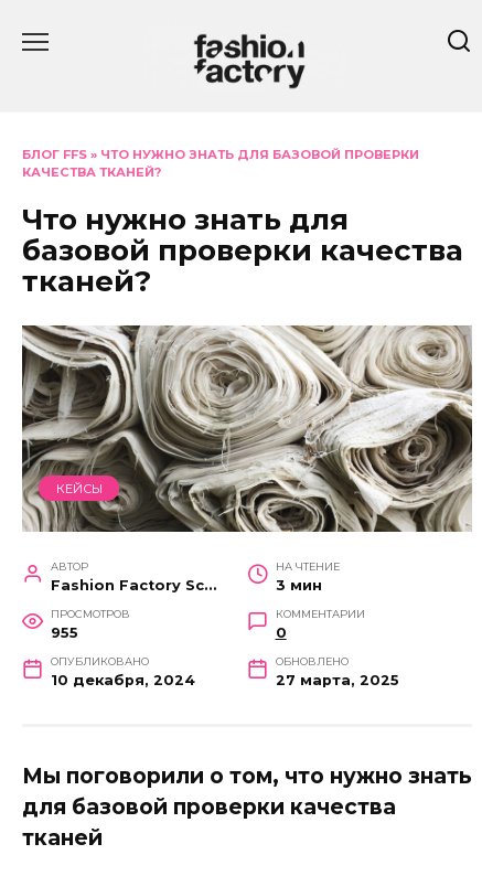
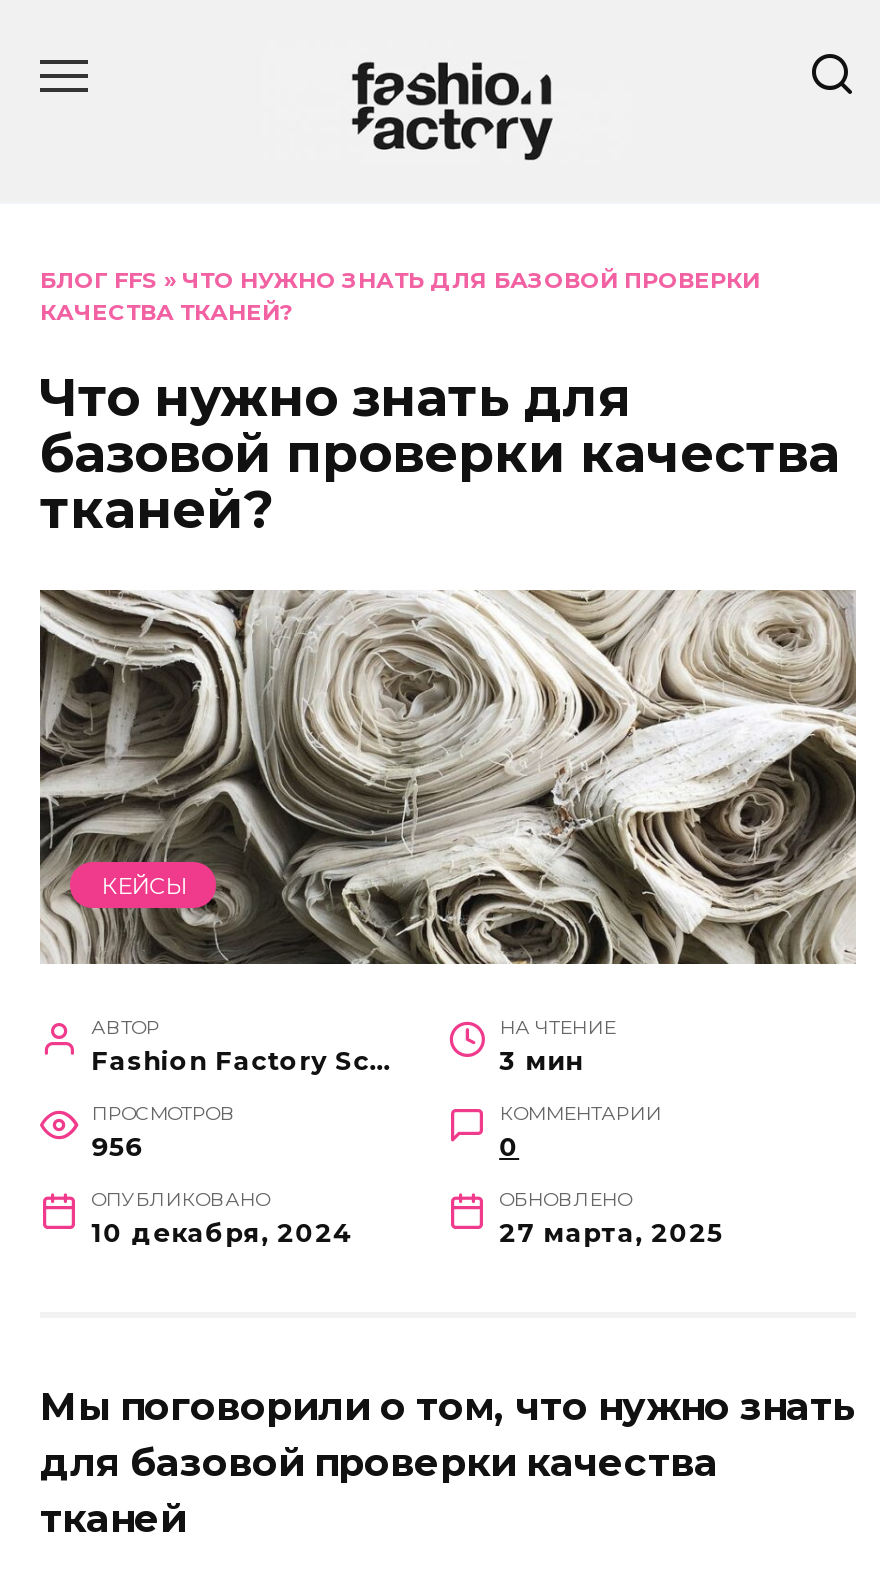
- 955
+ 956
